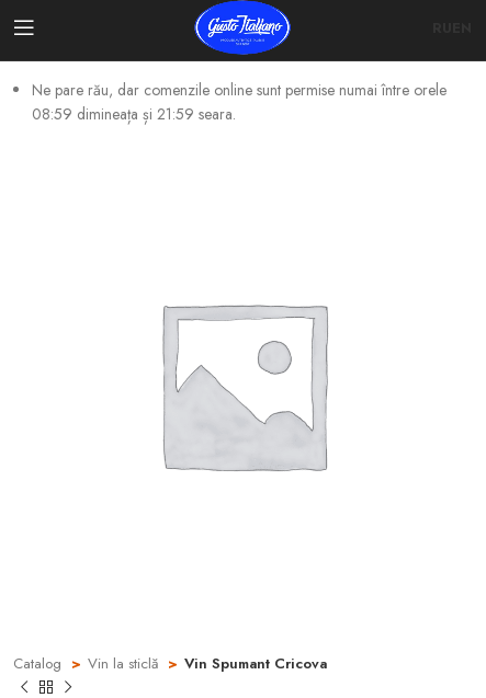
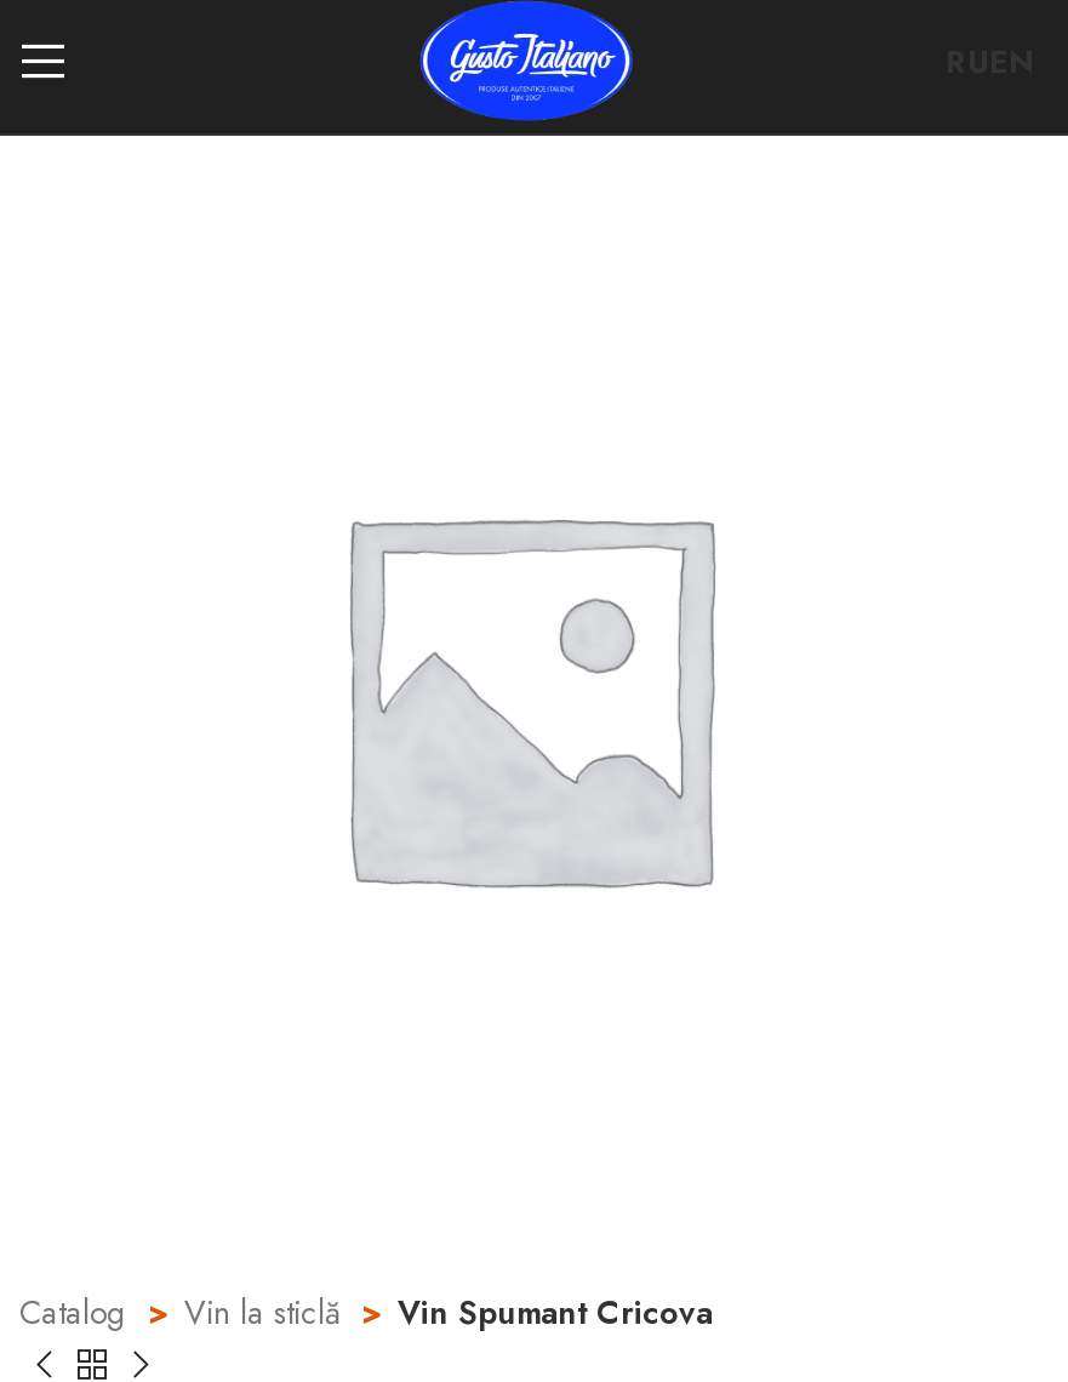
- Ne pare rău, dar comenzile online sunt permise numai între orele
- 08:59 dimineața și 21:59 seara.
